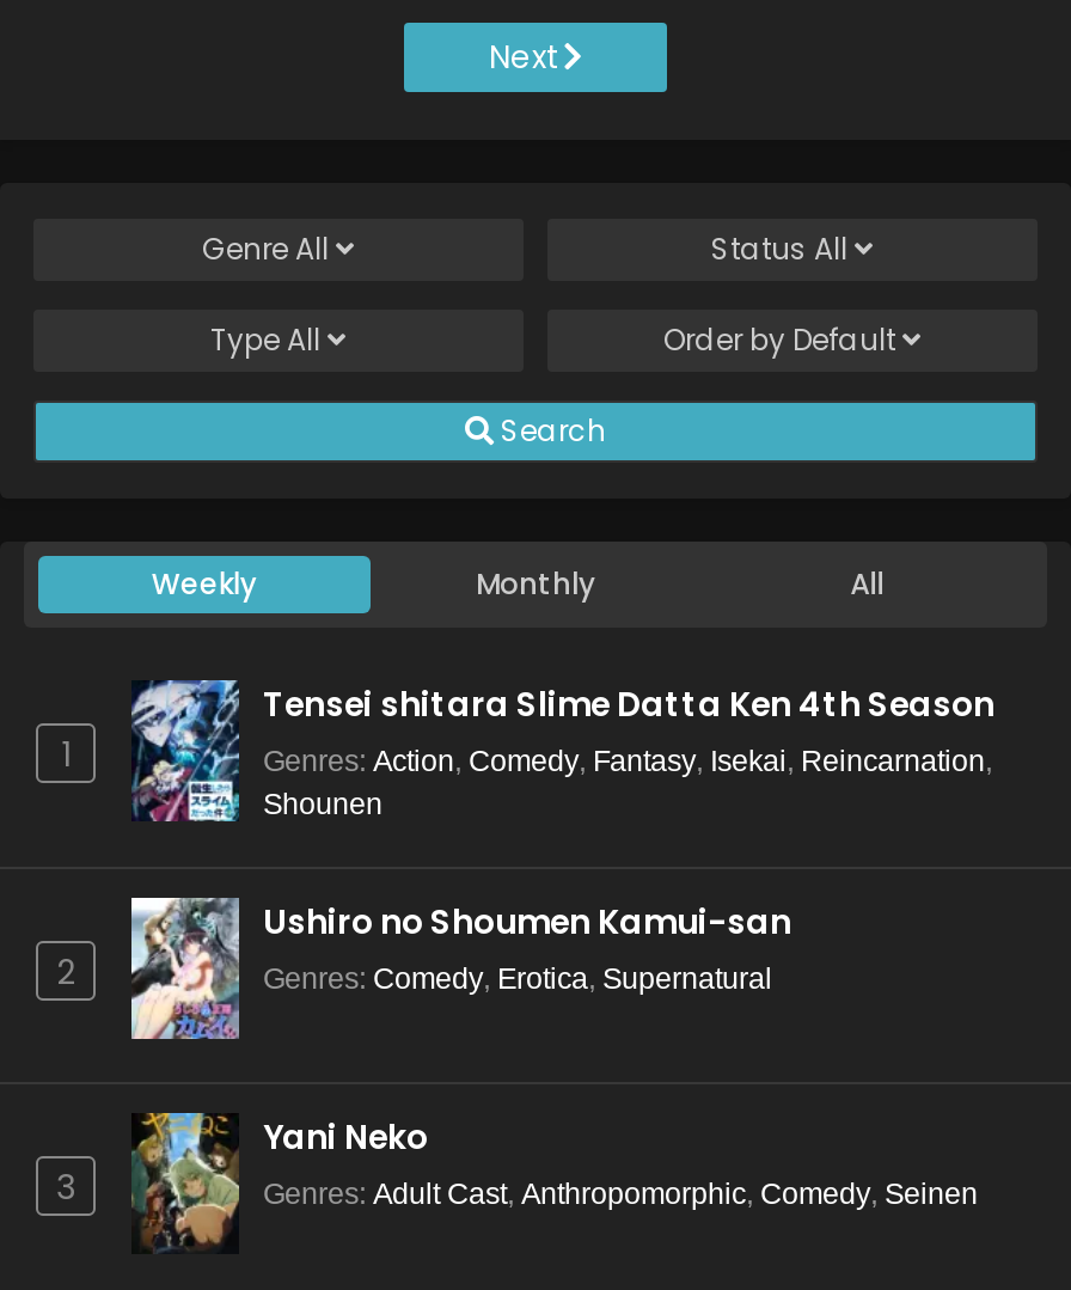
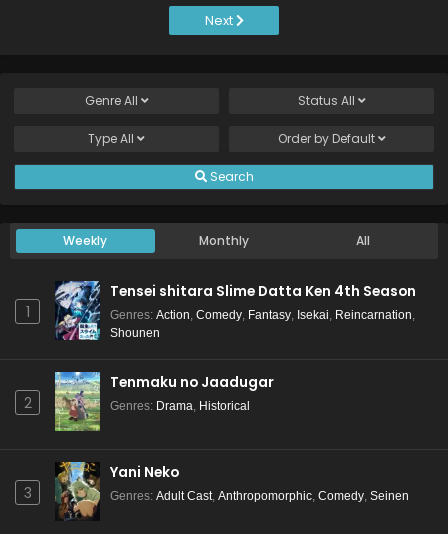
- [image]
- Ushiro no Shoumen Kamui-san
- Genres: Comedy, Erotica, Supernatural
+ [image]
+ Tenmaku no Jaadugar
+ Genres: Drama, Historical
